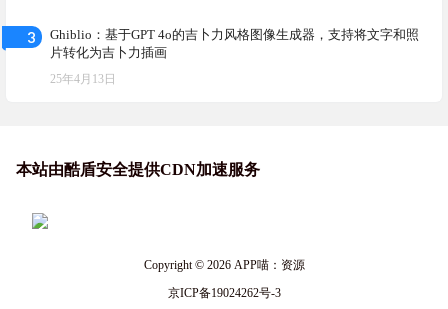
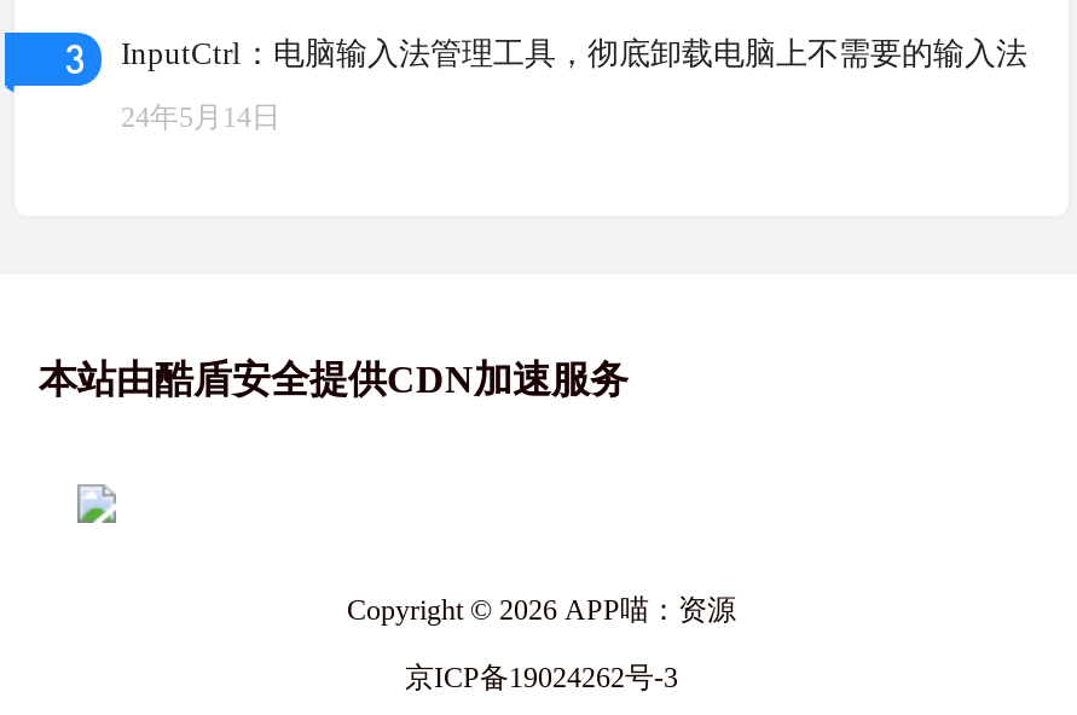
- Ghiblio：基于GPT 4o的吉卜力风格图像生成器，支持将文字和照
- 片转化为吉卜力插画
+ InputCtrl：电脑输入法管理工具，彻底卸载电脑上不需要的输入法

- 25年4月13日
+ 24年5月14日
